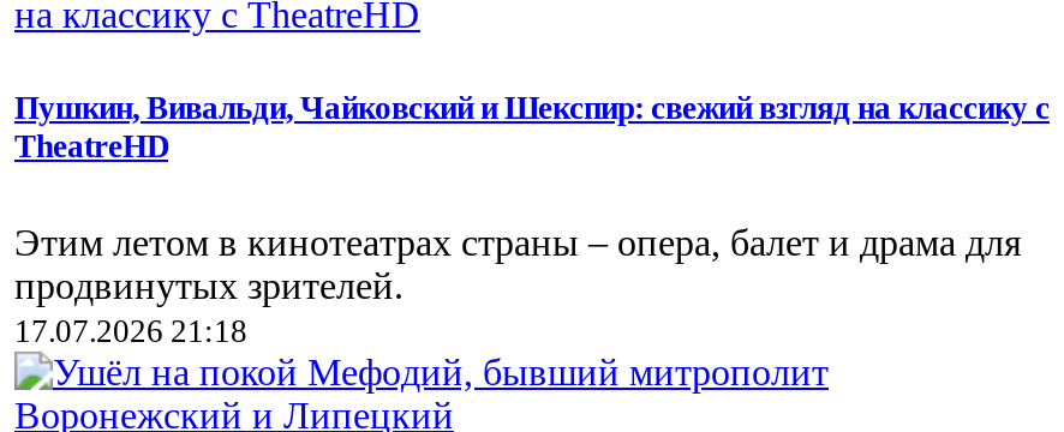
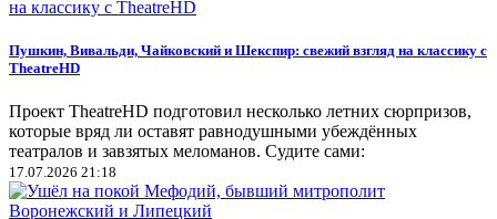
- Этим летом в кинотеатрах страны – опера, балет и драма для
- продвинутых зрителей.
+ Проект TheatreHD подготовил несколько летних сюрпризов,
+ которые вряд ли оставят равнодушными убеждённых
+ театралов и завзятых меломанов. Судите сами:
